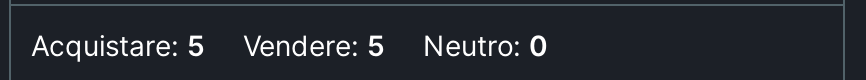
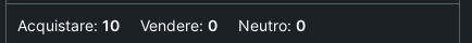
- Acquistare: 5
+ Acquistare: 10

- Vendere: 5
+ Vendere: 0
